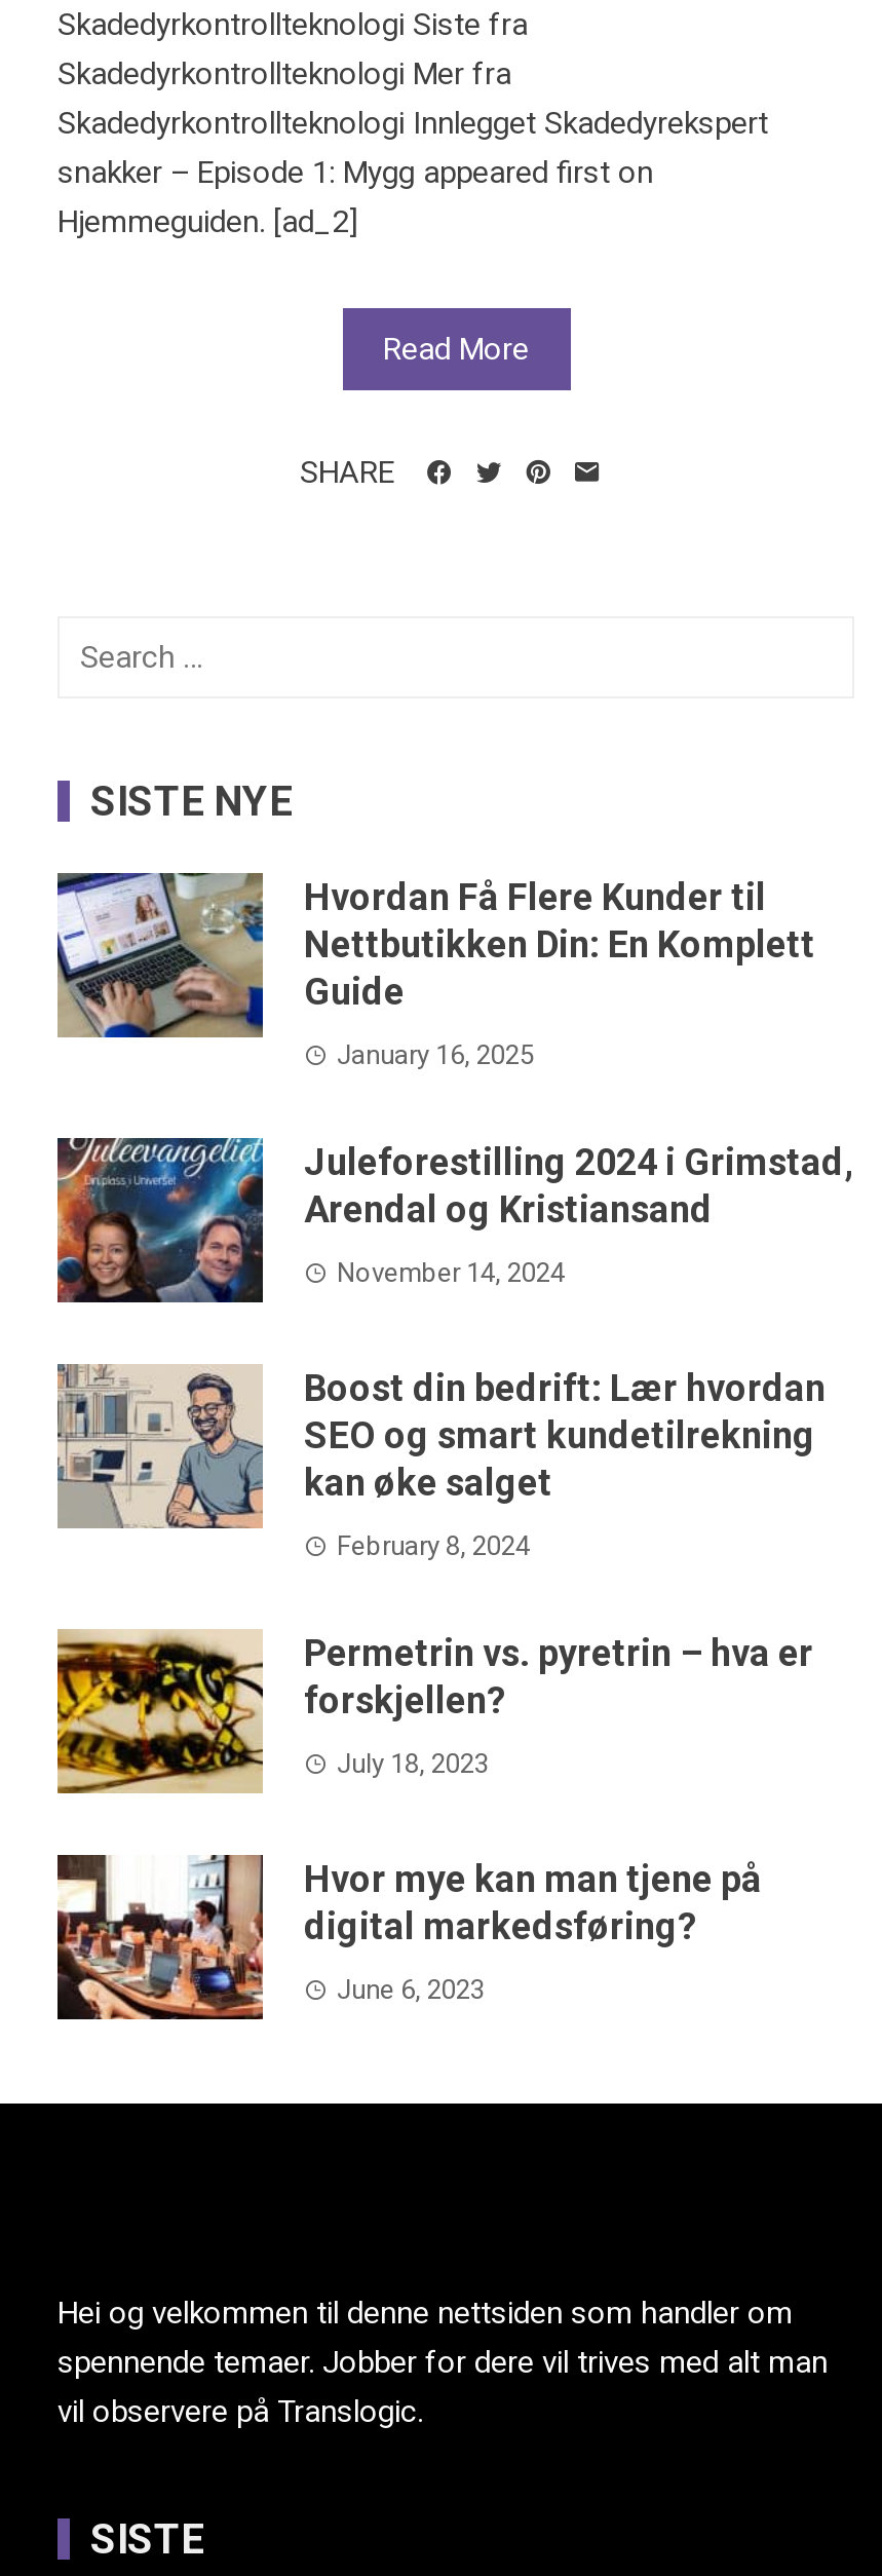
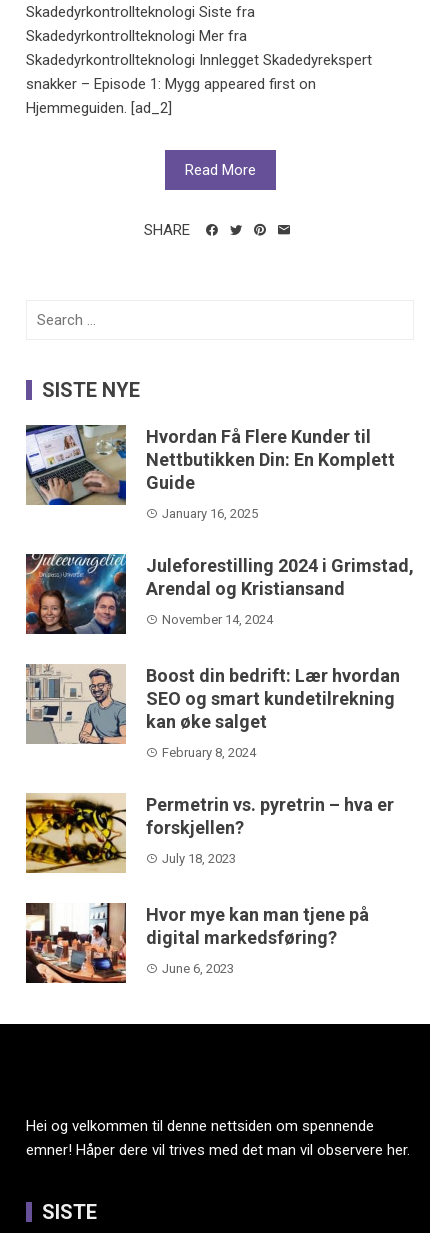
- Hei og velkommen til denne nettsiden som handler om
- spennende temaer. Jobber for dere vil trives med alt man
- vil observere på Translogic.
+ Hei og velkommen til denne nettsiden om spennende
+ emner! Håper dere vil trives med det man vil observere her.
